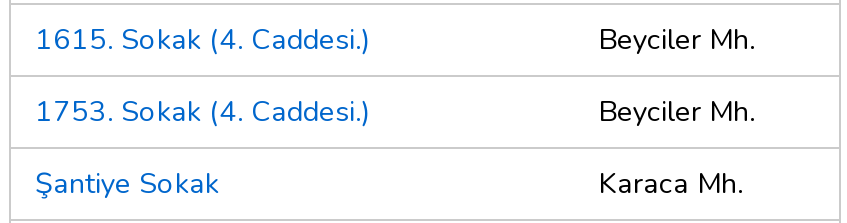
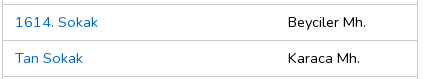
- 1615. Sokak (4. Caddesi.)
+ 1614. Sokak

- 1753. Sokak (4. Caddesi.)
- Beyciler Mh.
- Şantiye Sokak
+ Tan Sokak
